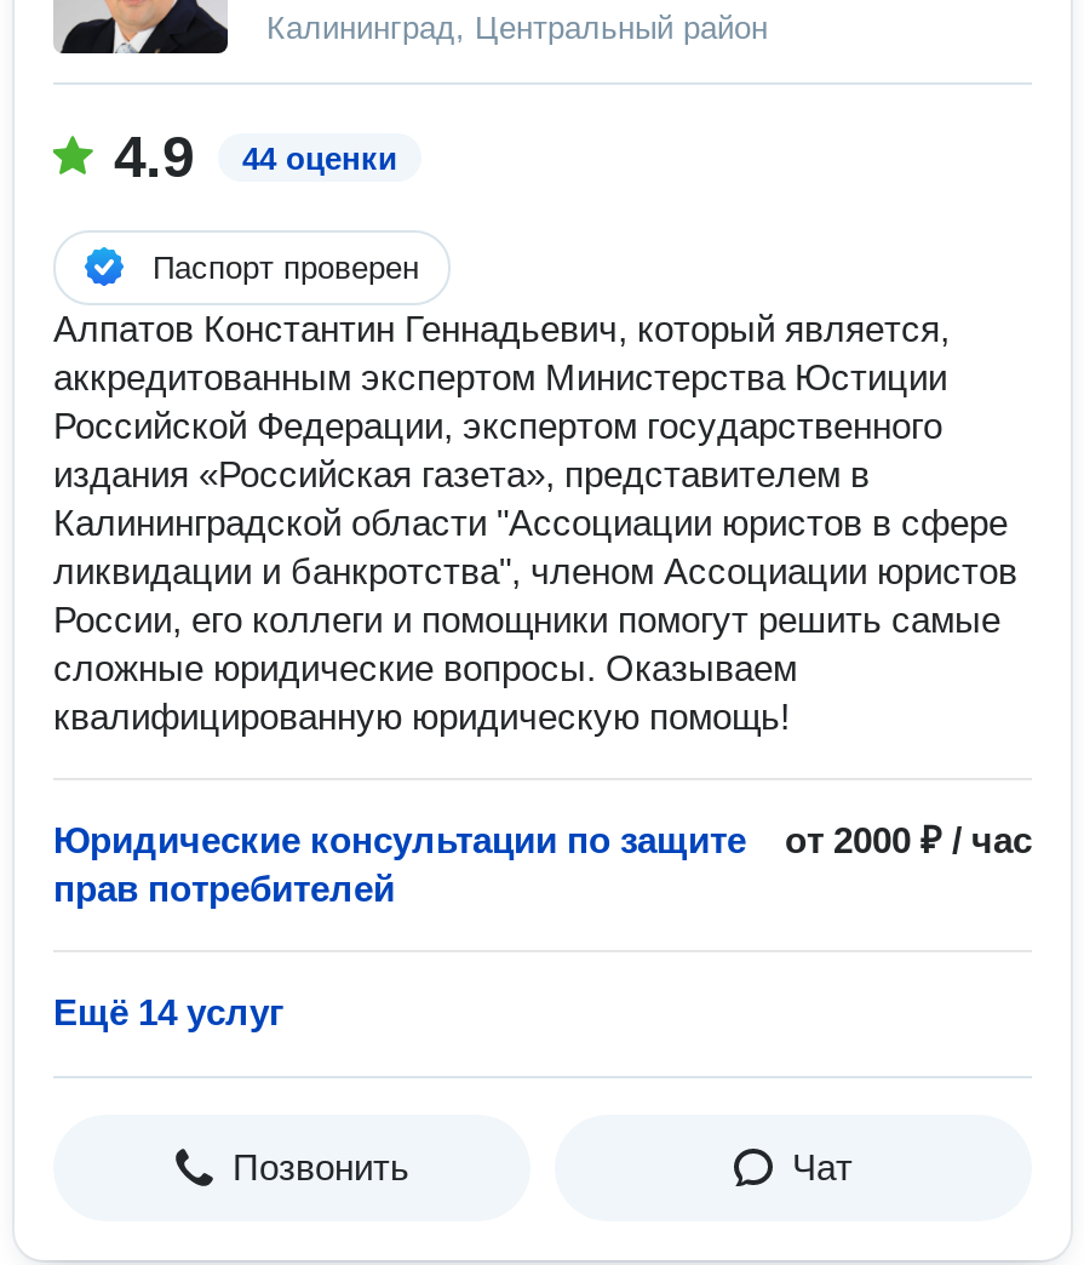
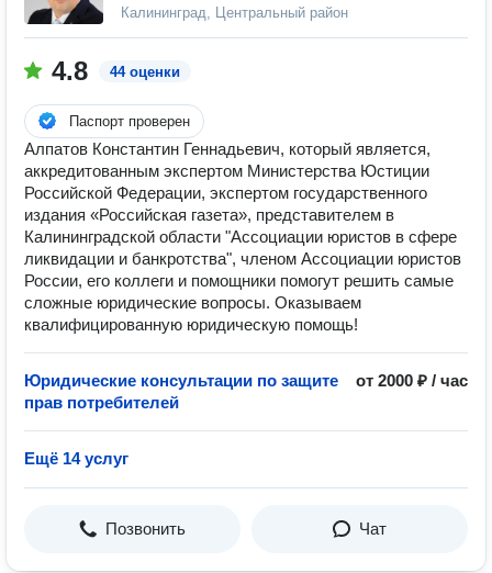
- 4.9 44 оценки
+ 4.8 44 оценки
